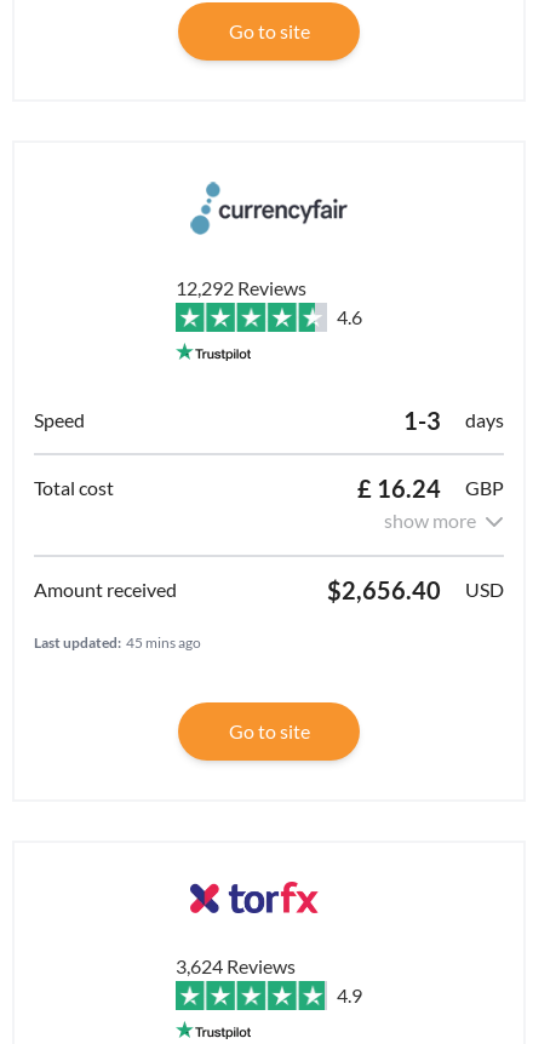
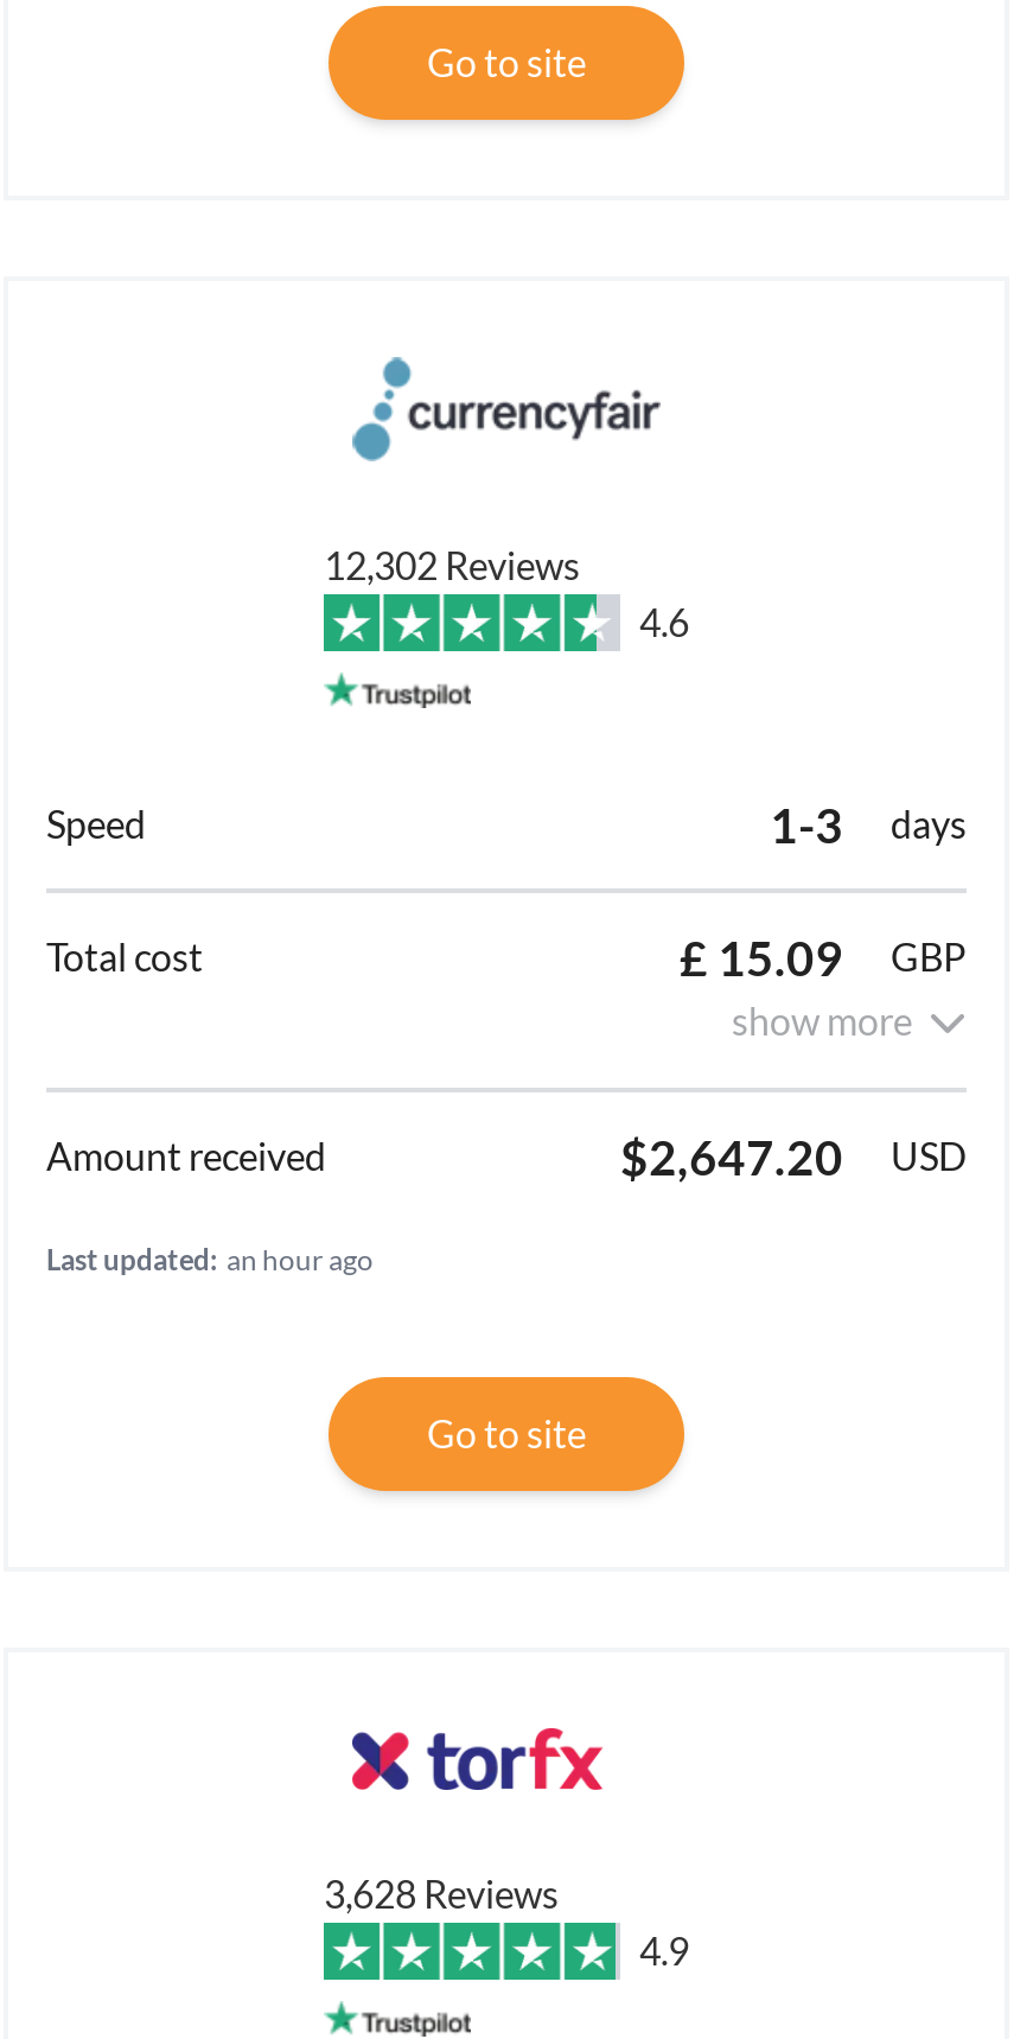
- 12,292 Reviews
+ 12,302 Reviews

- £ 16.24 GBP
+ £ 15.09 GBP

- $2,656.40 USD
+ $2,647.20 USD

- Last updated: 45 mins ago
+ Last updated: an hour ago

- 3,624 Reviews
+ 3,628 Reviews
